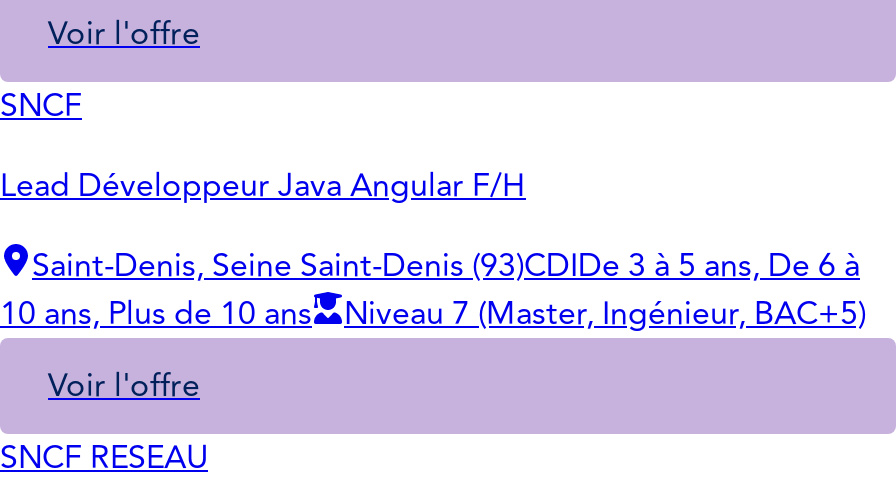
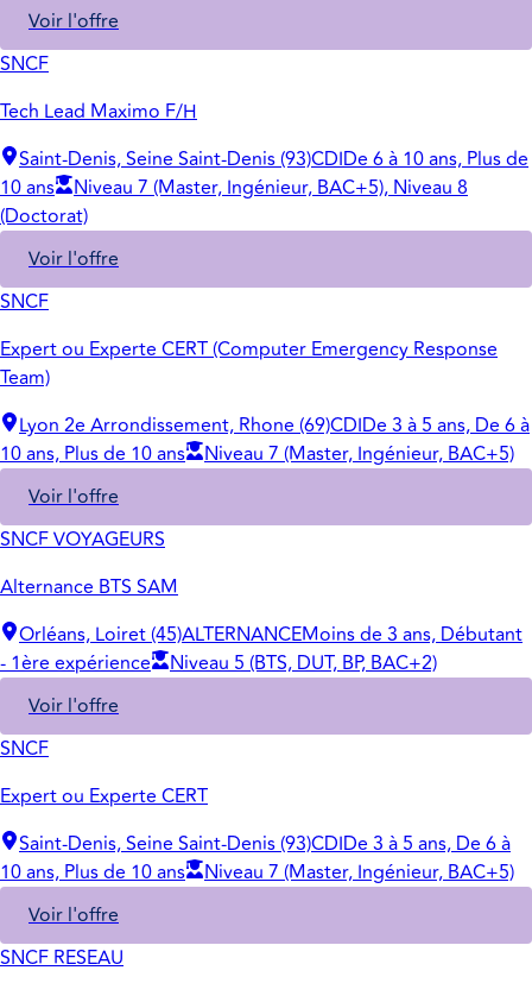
- Lead Développeur Java Angular F/H
+ Tech Lead Maximo F/H
+ Saint-Denis, Seine Saint-Denis (93)CDIDe 6 à 10 ans, Plus de
+ 10 ans
+ Niveau 7 (Master, Ingénieur, BAC+5), Niveau 8
+ (Doctorat)
+ Voir l'offre
+ SNCF
+ Expert ou Experte CERT (Computer Emergency Response
+ Team)
+ Lyon 2e Arrondissement, Rhone (69)CDIDe 3 à 5 ans, De 6 à
+ 10 ans, Plus de 10 ans
+ Niveau 7 (Master, Ingénieur, BAC+5)
+ Voir l'offre
+ SNCF VOYAGEURS
+ Alternance BTS SAM
+ Orléans, Loiret (45)ALTERNANCEMoins de 3 ans, Débutant
+ - 1ère expérience
+ Niveau 5 (BTS, DUT, BP, BAC+2)
+ Voir l'offre
+ SNCF
+ Expert ou Experte CERT
